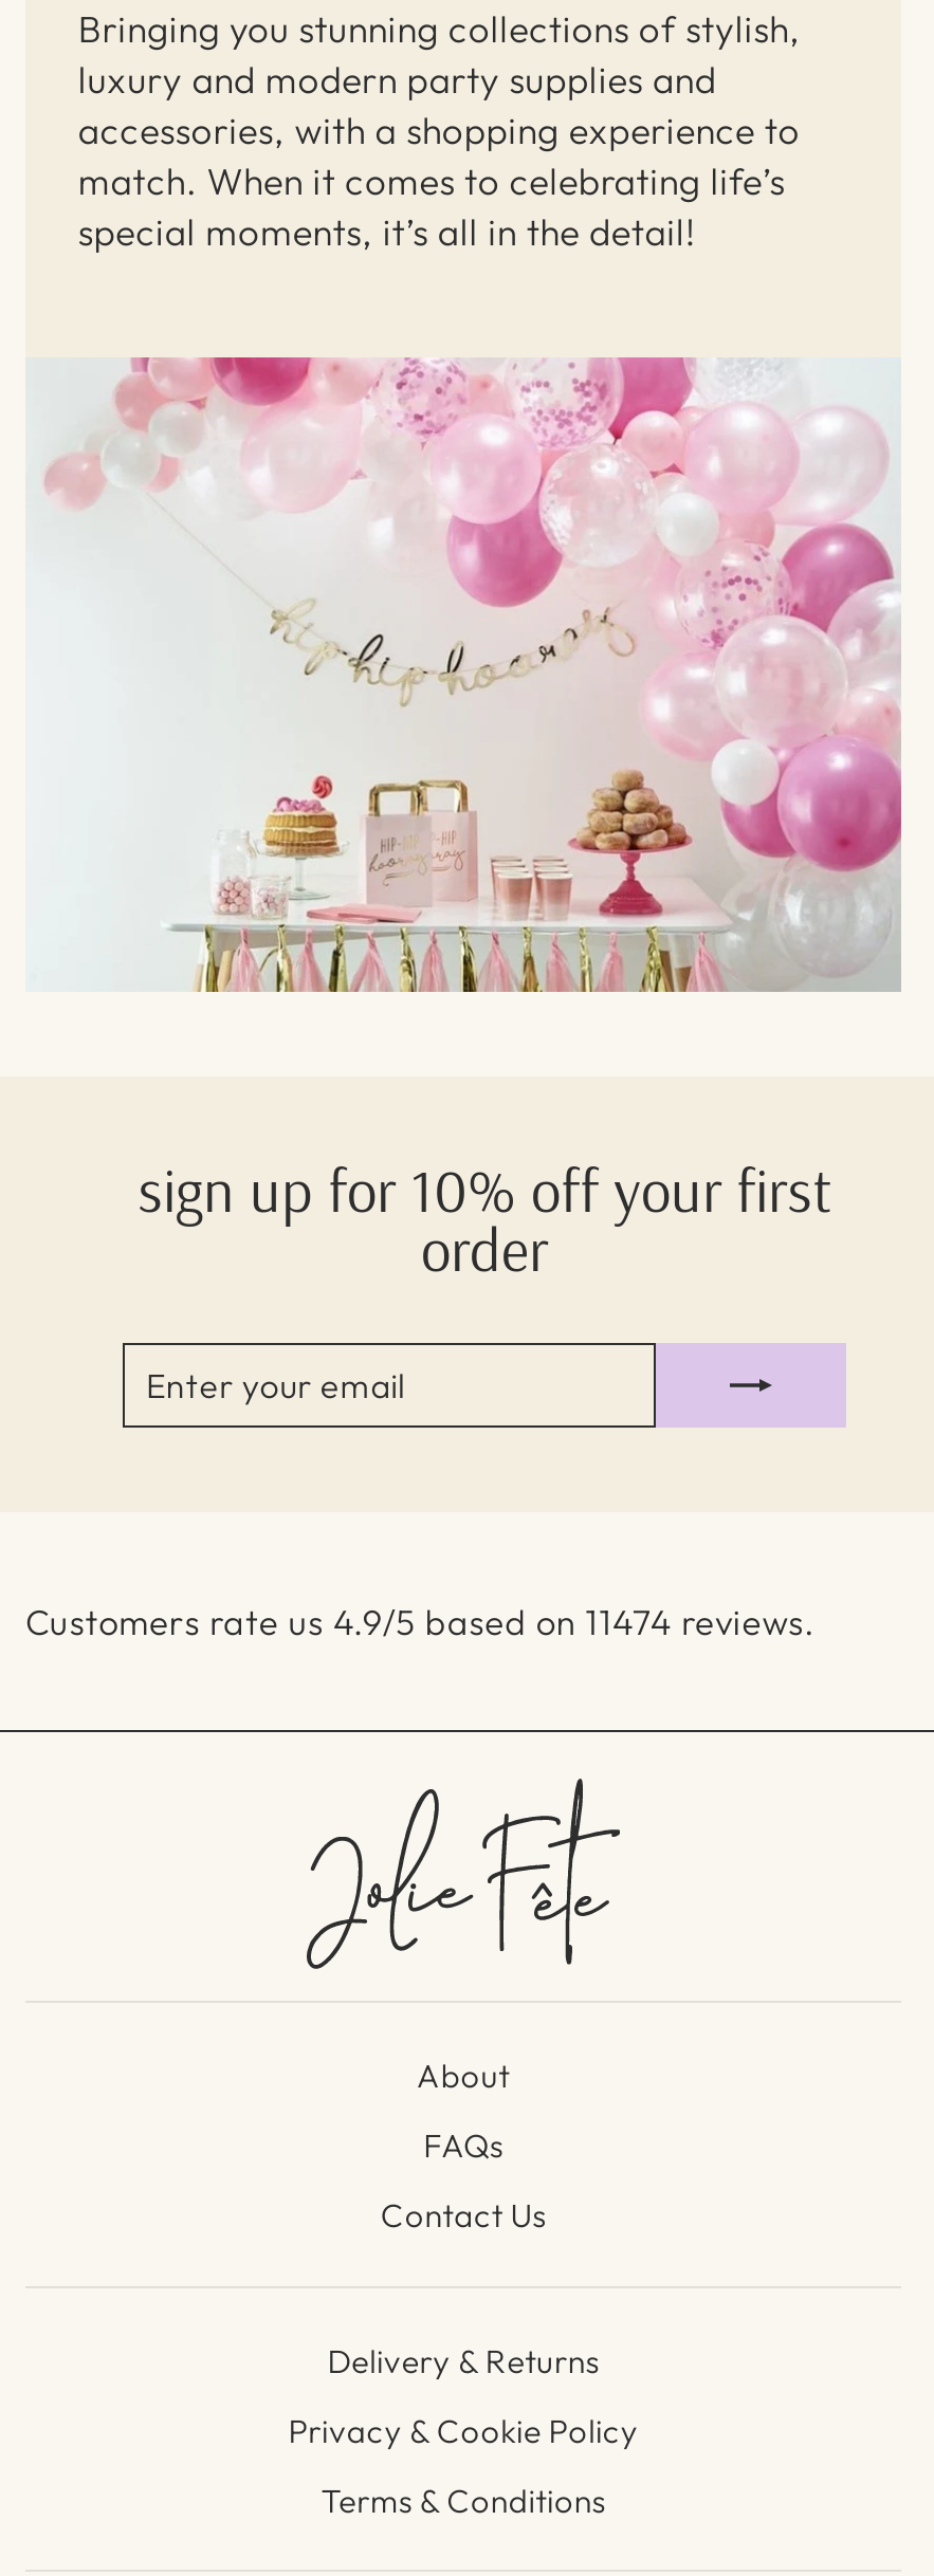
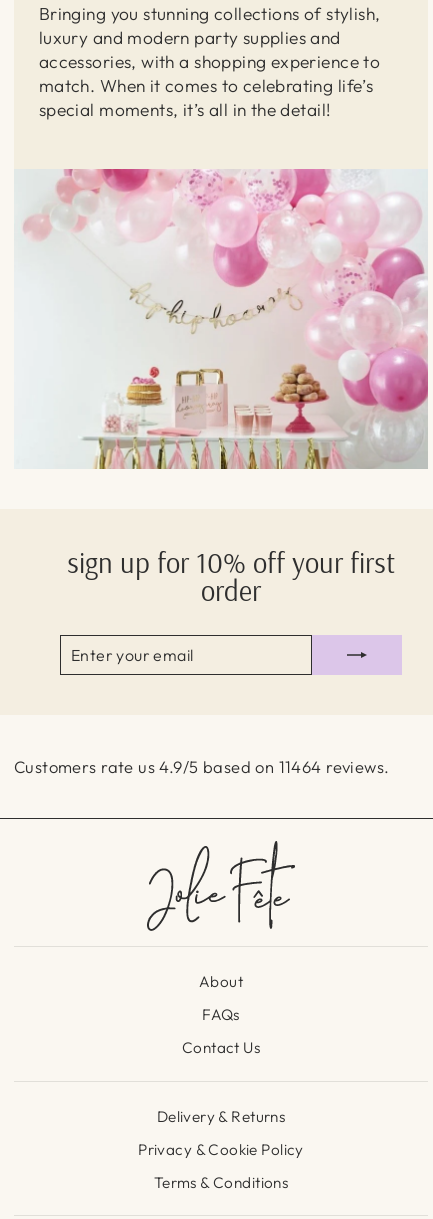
- Customers rate us 4.9/5 based on 11474 reviews.
+ Customers rate us 4.9/5 based on 11464 reviews.
